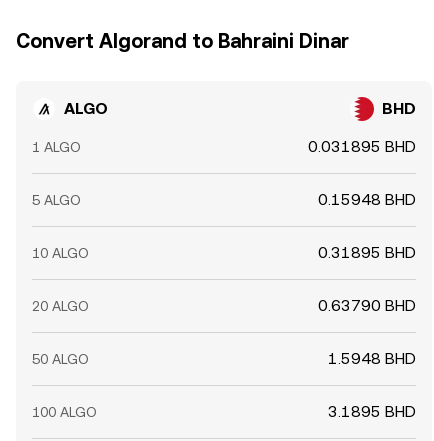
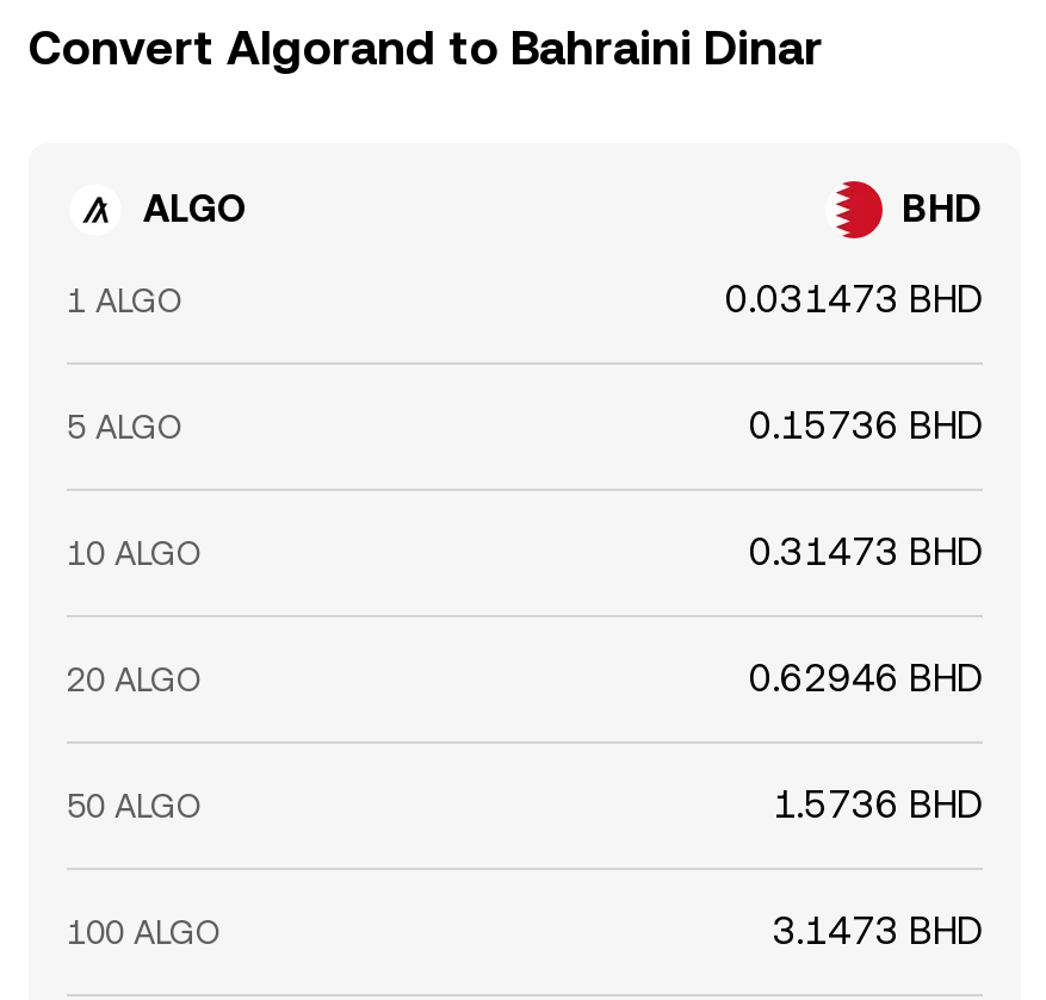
- 0.031895 BHD
+ 0.031473 BHD

- 0.15948 BHD
+ 0.15736 BHD

- 0.31895 BHD
+ 0.31473 BHD

- 0.63790 BHD
+ 0.62946 BHD

- 1.5948 BHD
+ 1.5736 BHD

- 3.1895 BHD
+ 3.1473 BHD
